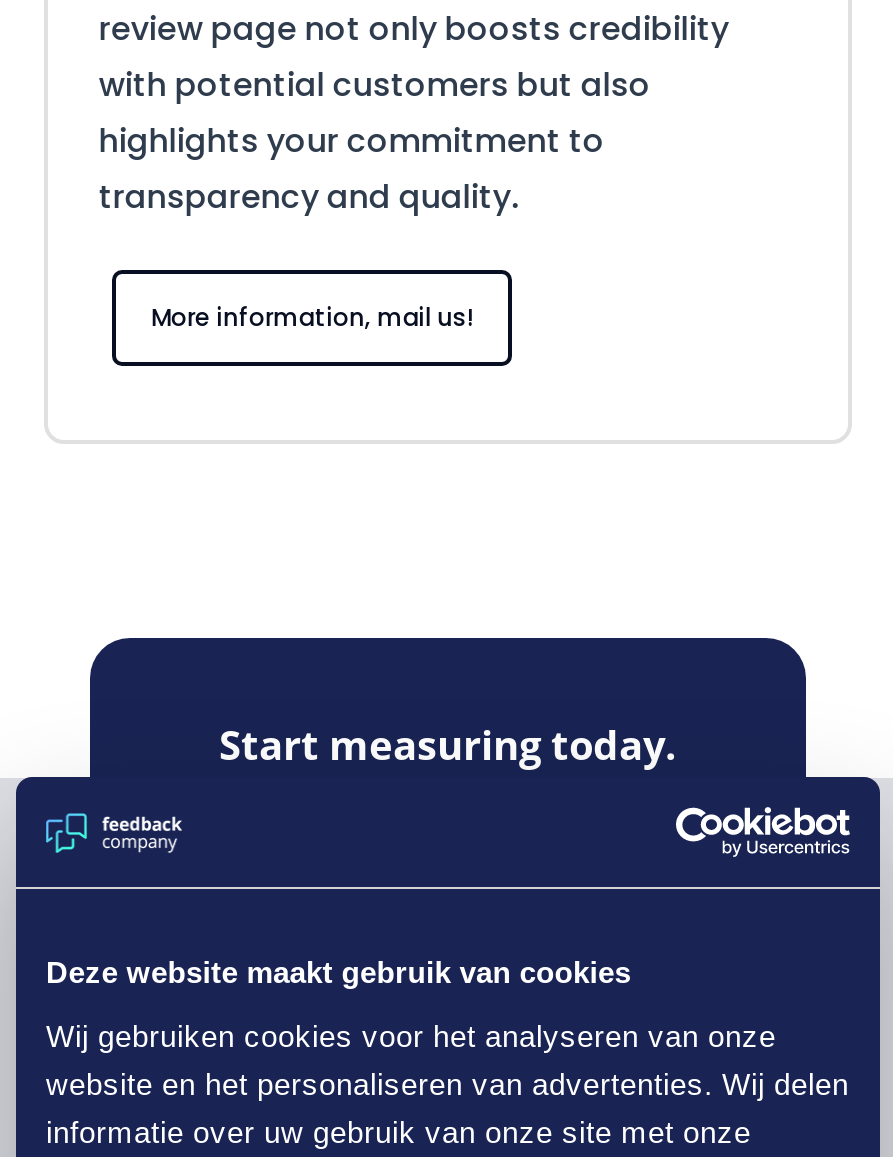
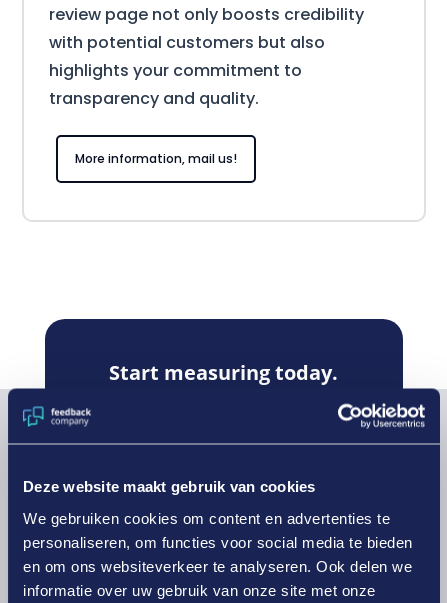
- Wij gebruiken cookies voor het analyseren van onze
- website en het personaliseren van advertenties. Wij delen
+ We gebruiken cookies om content en advertenties te
+ personaliseren, om functies voor social media te bieden
+ en om ons websiteverkeer te analyseren. Ook delen we
